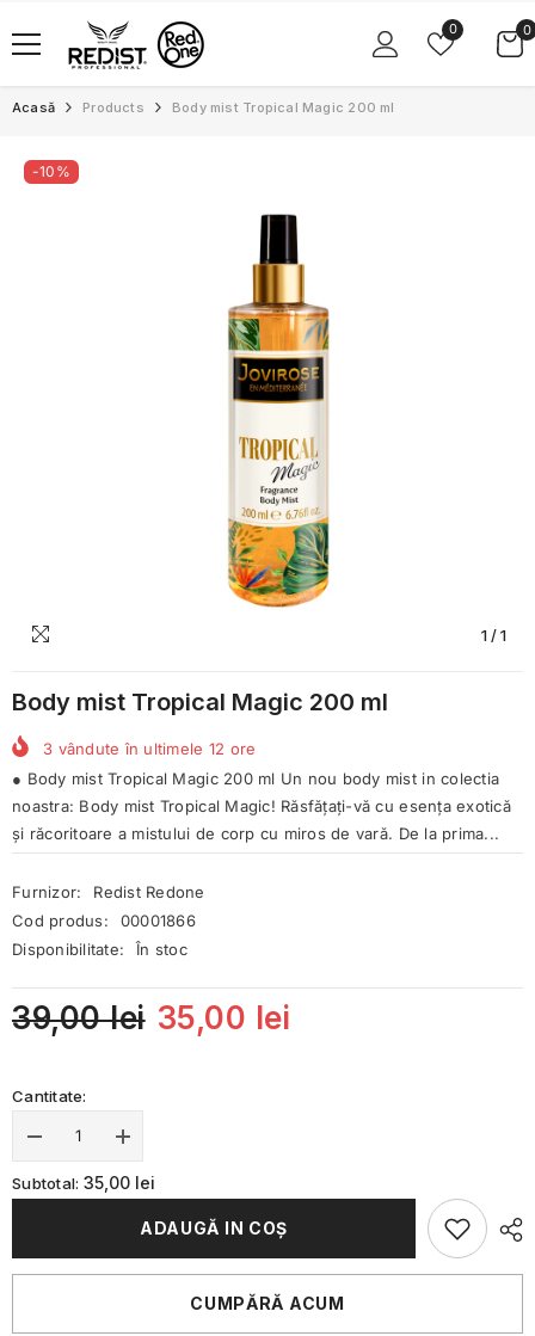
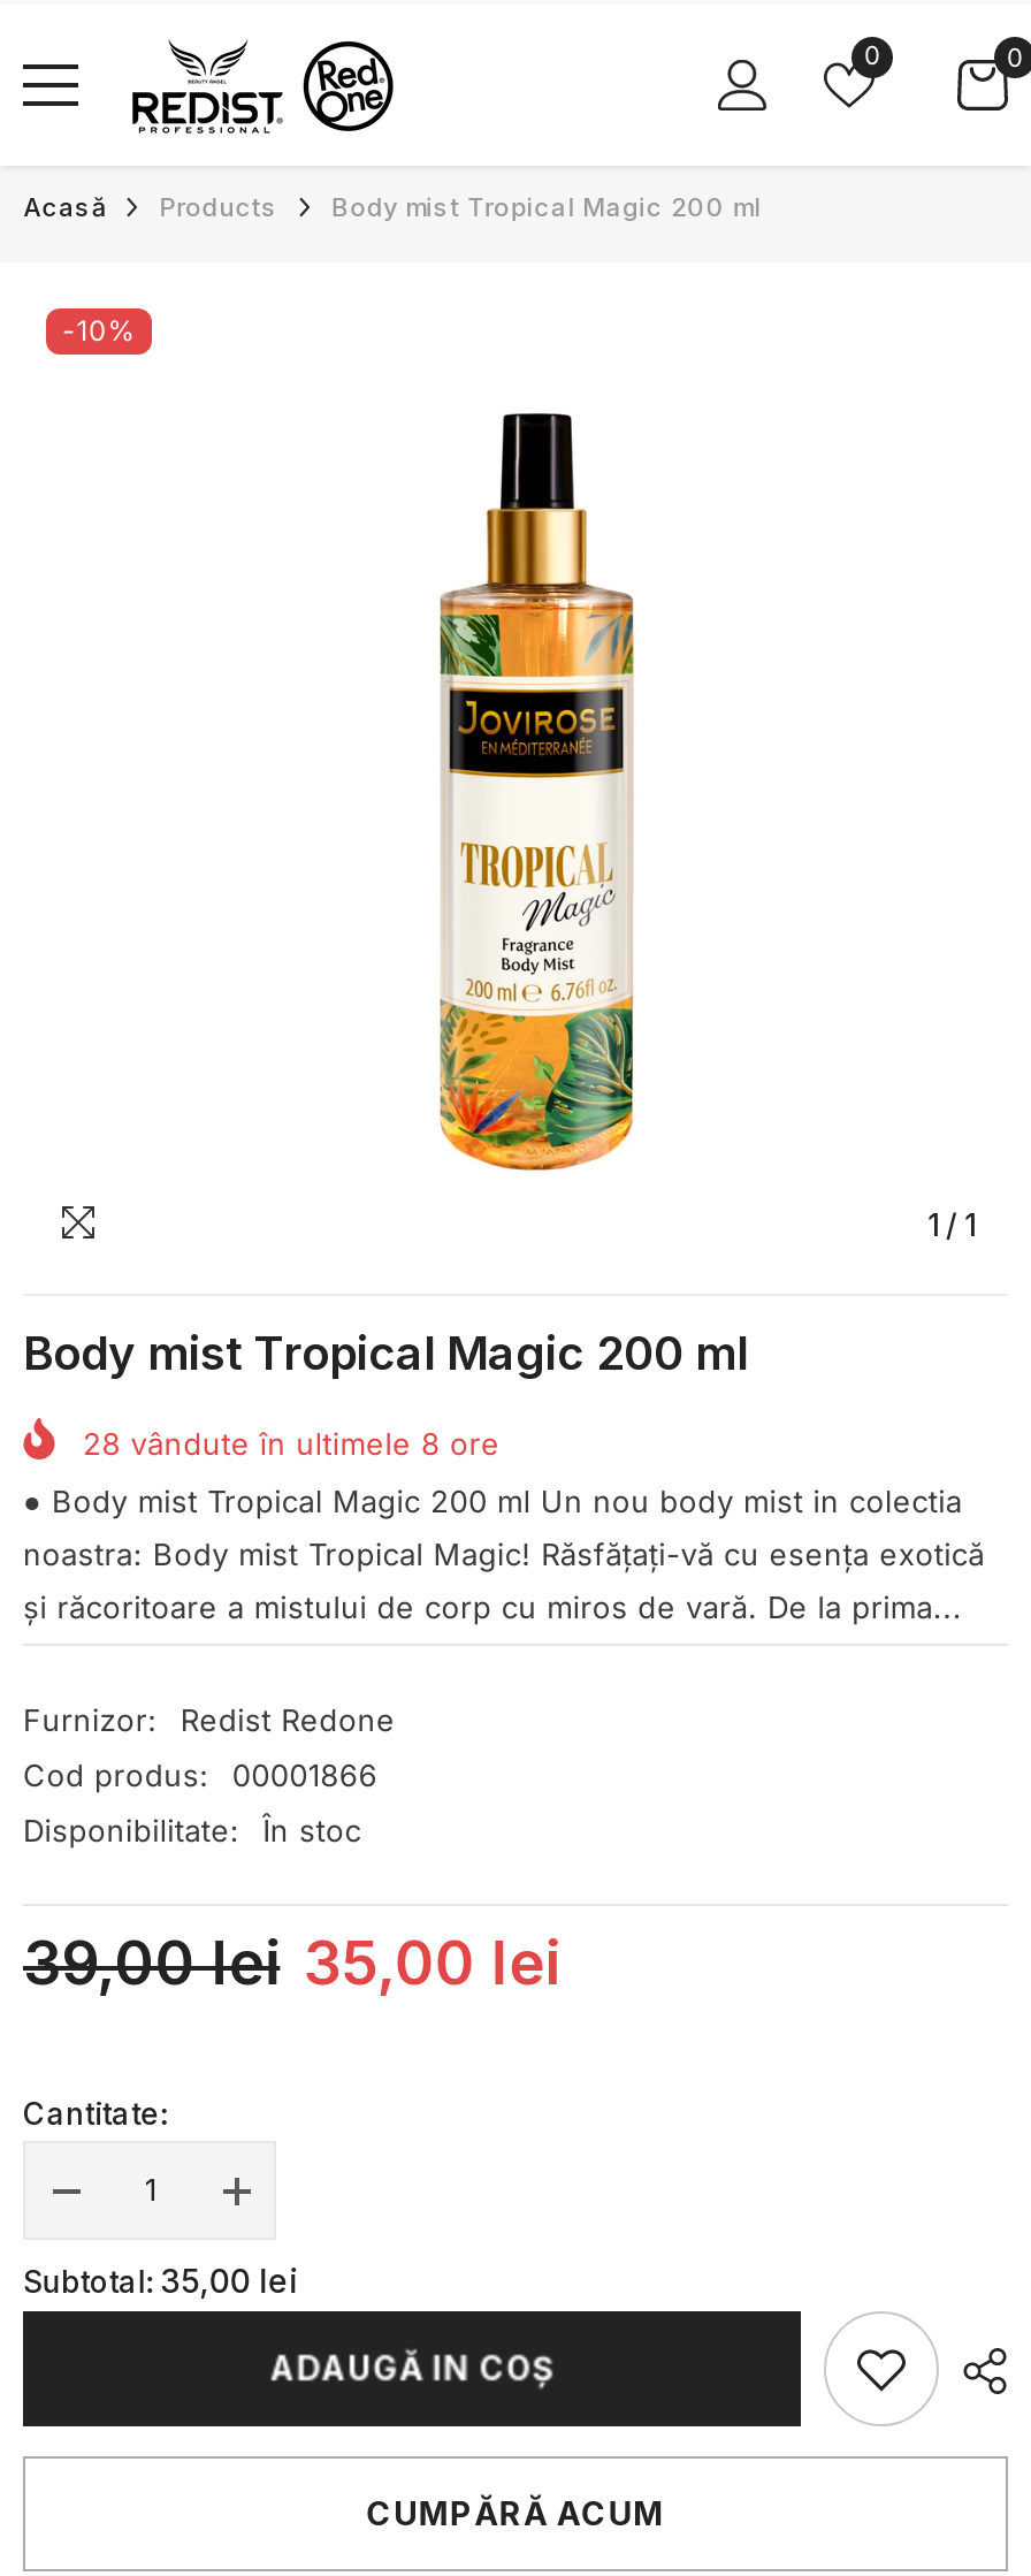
- 3 vândute în ultimele 12 ore
+ 28 vândute în ultimele 8 ore
